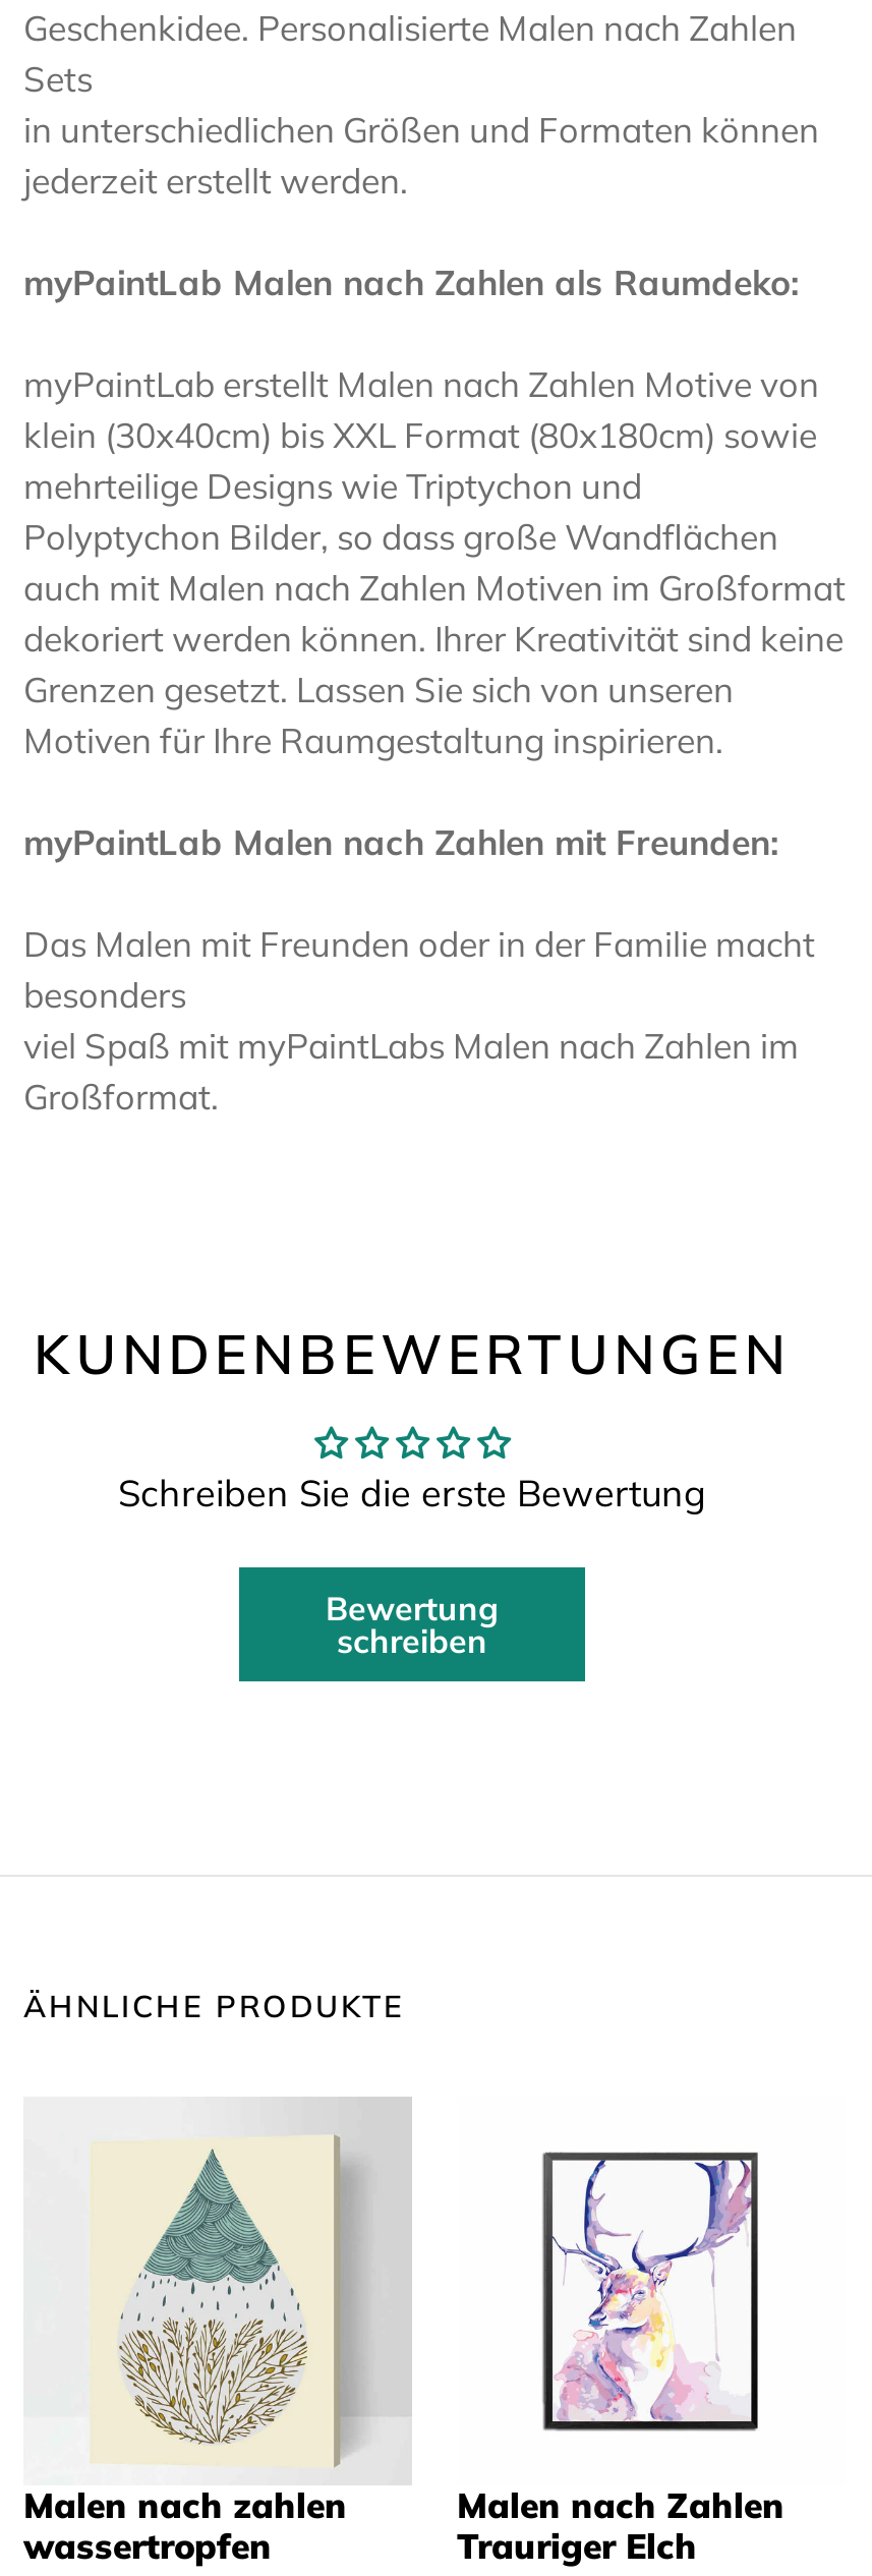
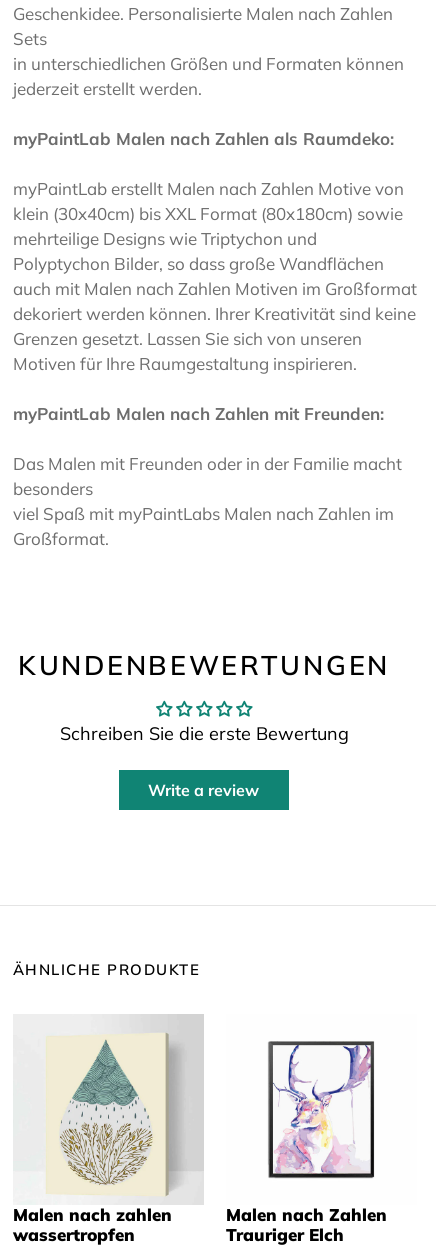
- Bewertung
- schreiben
+ Write a review
